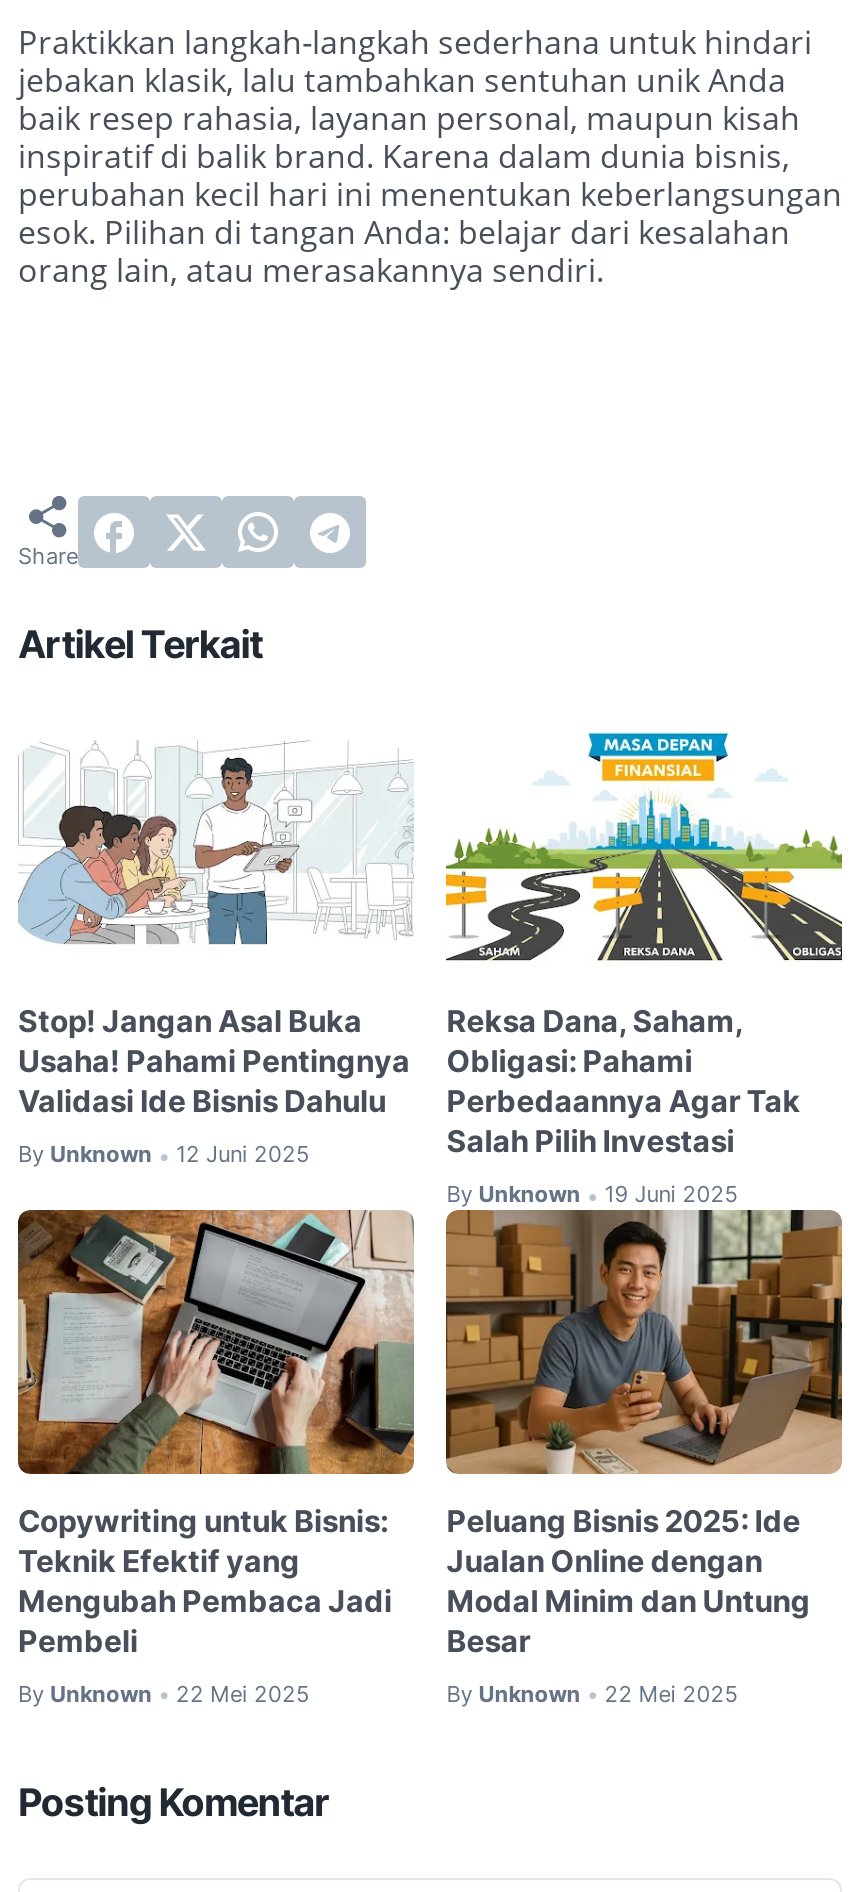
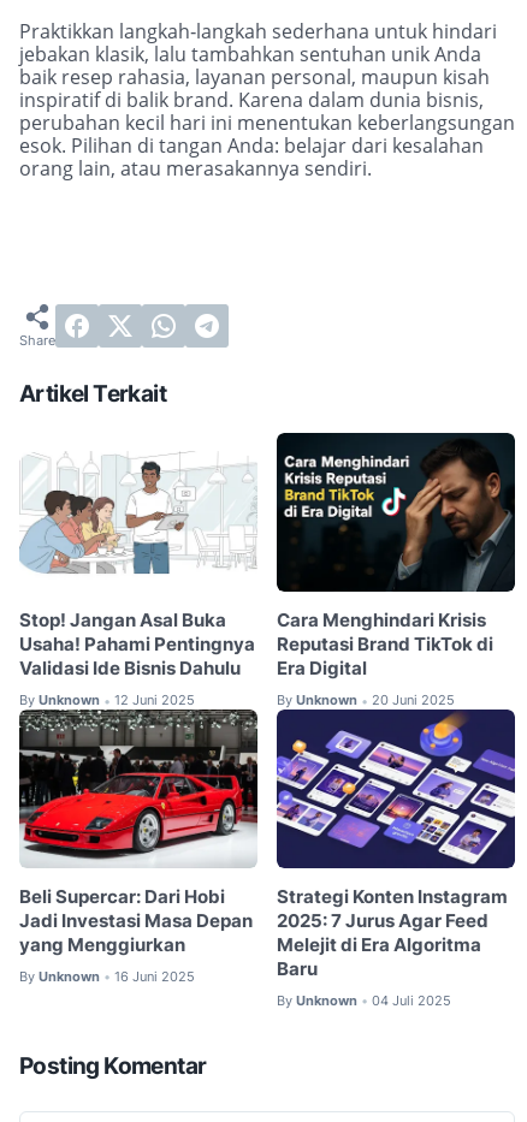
- [image]
- Reksa Dana, Saham,
- Obligasi: Pahami
- Perbedaannya Agar Tak
- Salah Pilih Investasi
+ [image]
+ Cara Menghindari Krisis
+ Reputasi Brand TikTok di
+ Era Digital

- [image]
- By Unknown • 19 Juni 2025
+ [image]
+ By Unknown • 20 Juni 2025

- [image]
- Copywriting untuk Bisnis:
- Teknik Efektif yang
- Mengubah Pembaca Jadi
- Pembeli
+ [image]
+ Beli Supercar: Dari Hobi
+ Jadi Investasi Masa Depan
+ yang Menggiurkan

- Peluang Bisnis 2025: Ide
- Jualan Online dengan
- Modal Minim dan Untung
- Besar
+ Strategi Konten Instagram
+ 2025: 7 Jurus Agar Feed
+ Melejit di Era Algoritma
+ Baru

- By Unknown • 22 Mei 2025
+ By Unknown • 16 Juni 2025

- By Unknown • 22 Mei 2025
+ By Unknown • 04 Juli 2025
